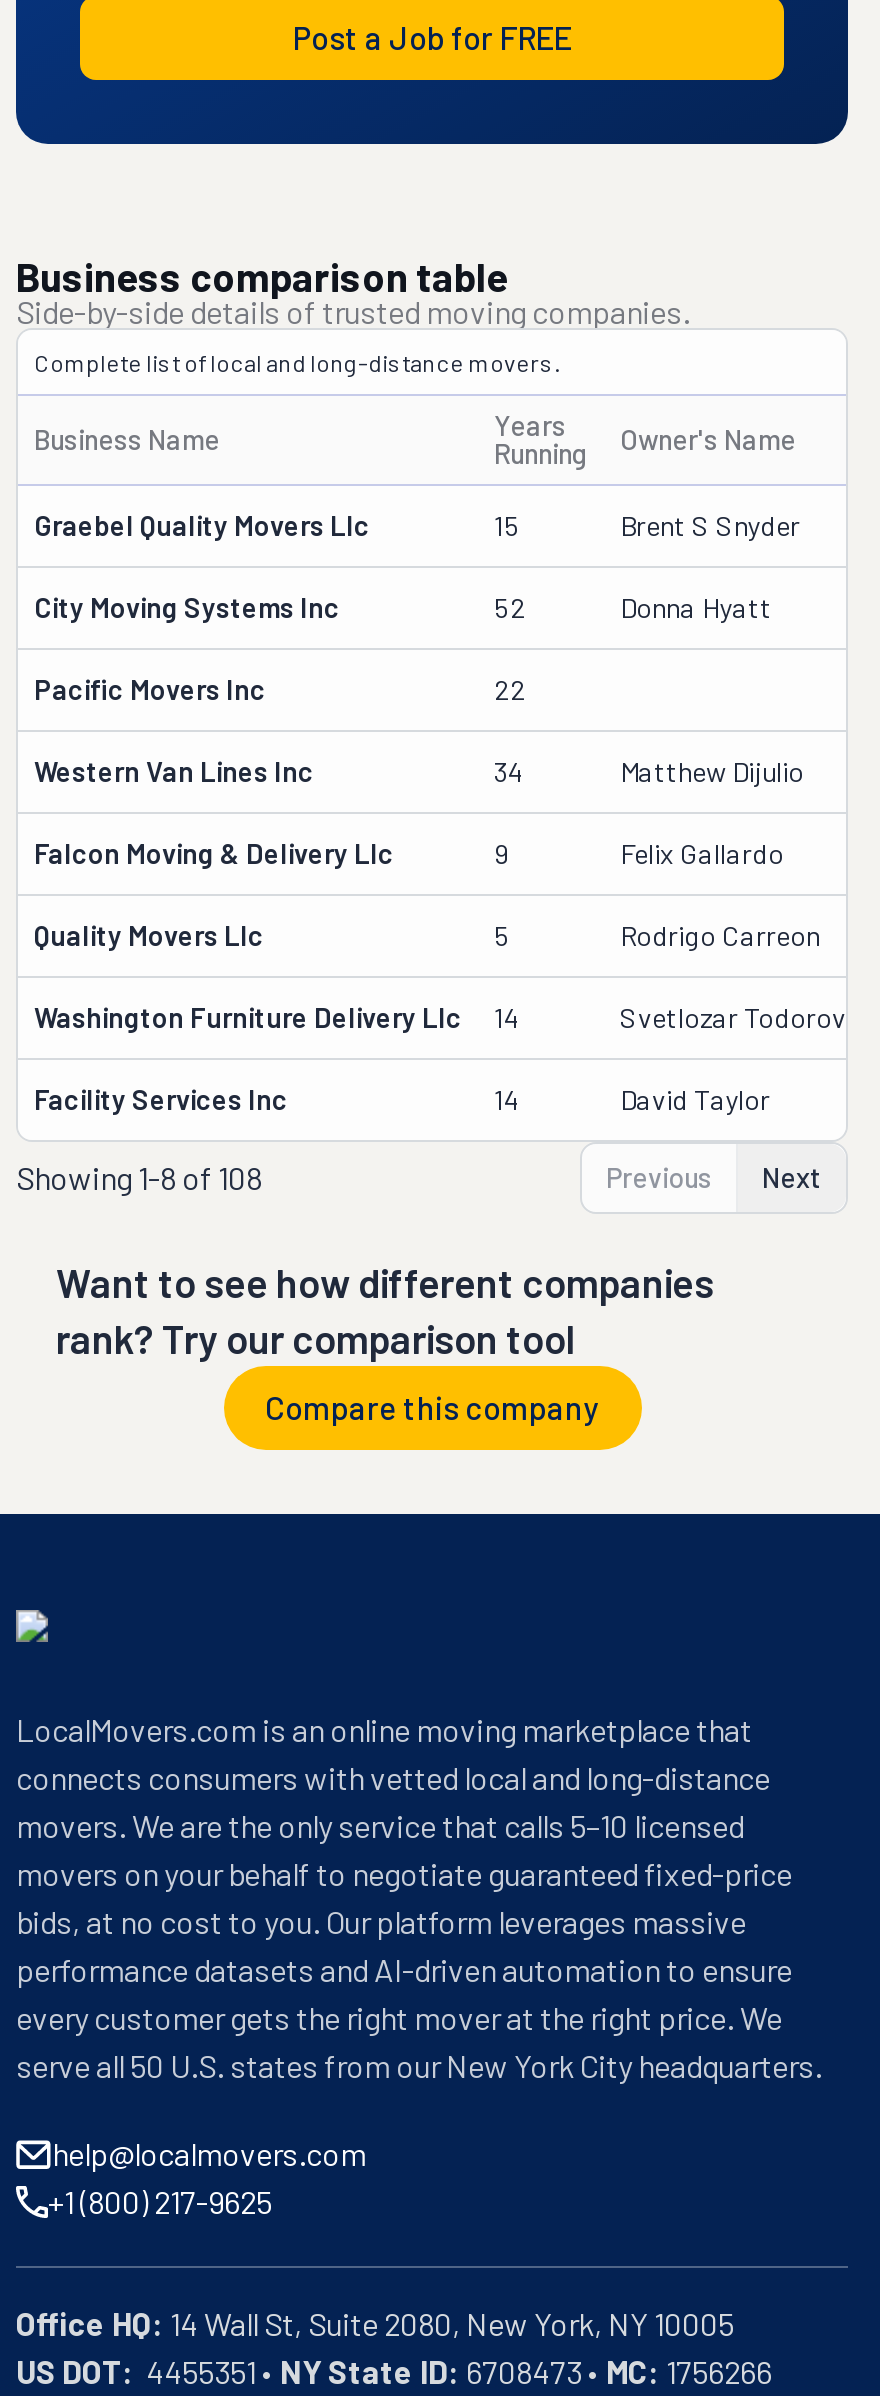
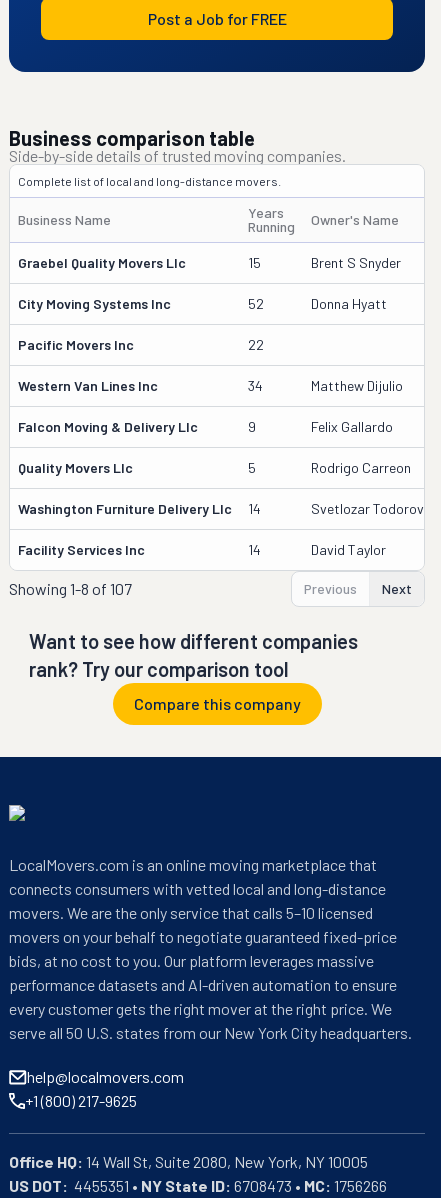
- Showing 1-8 of 108
+ Showing 1-8 of 107
